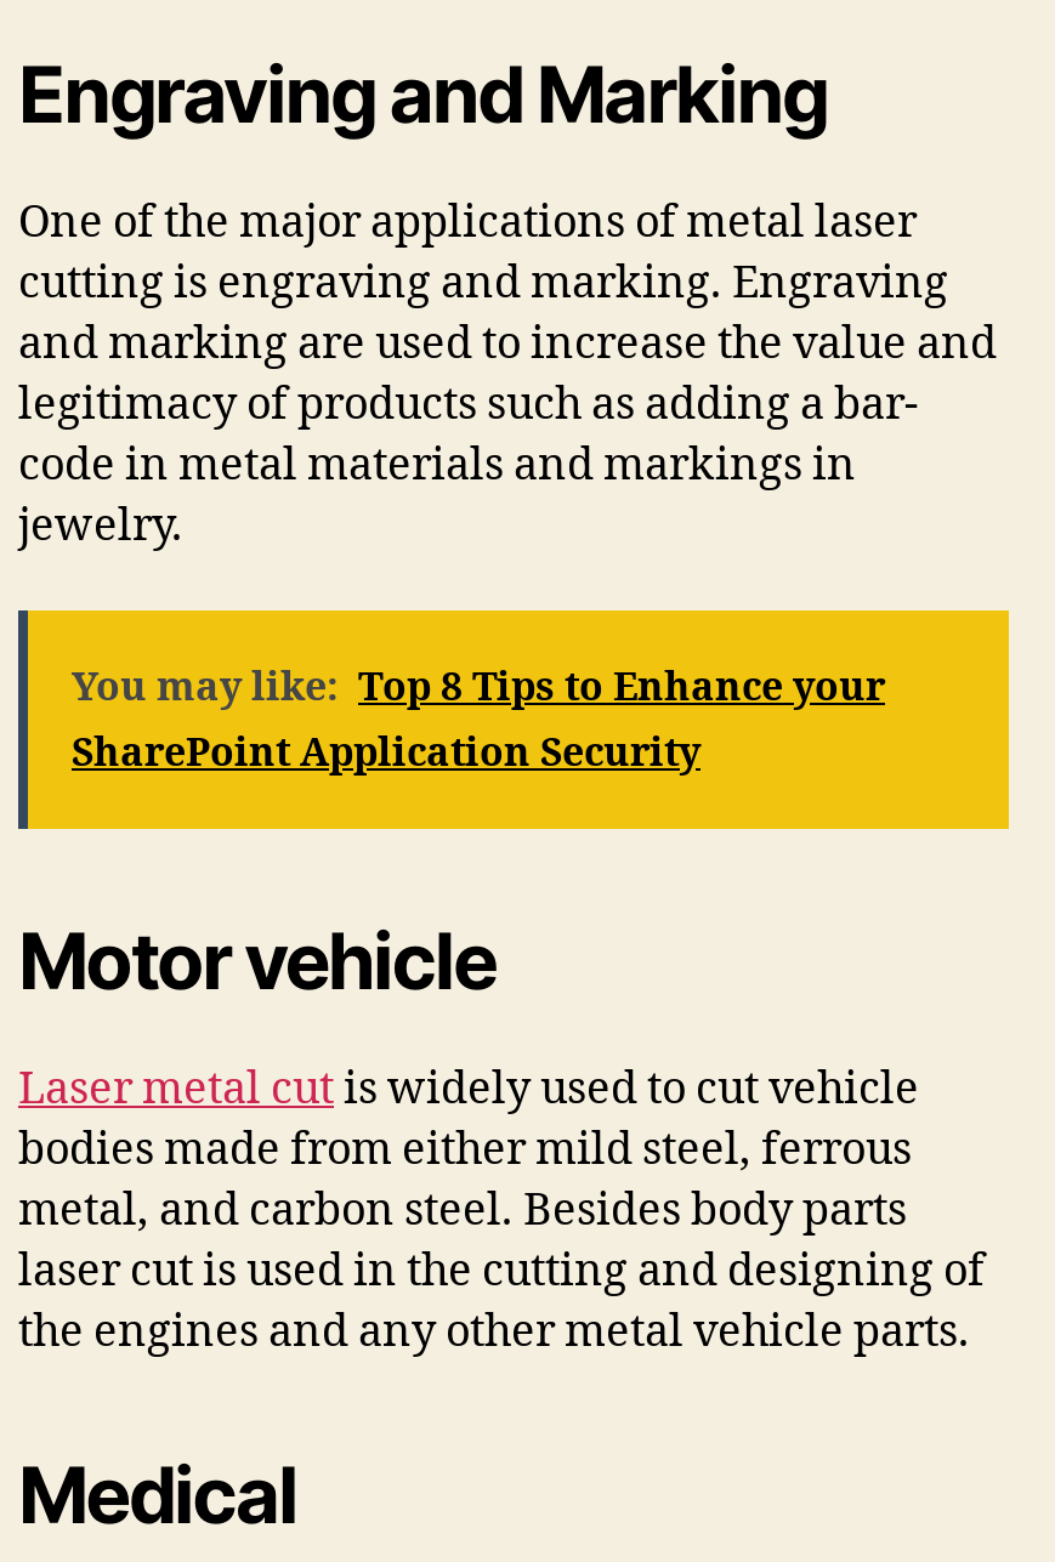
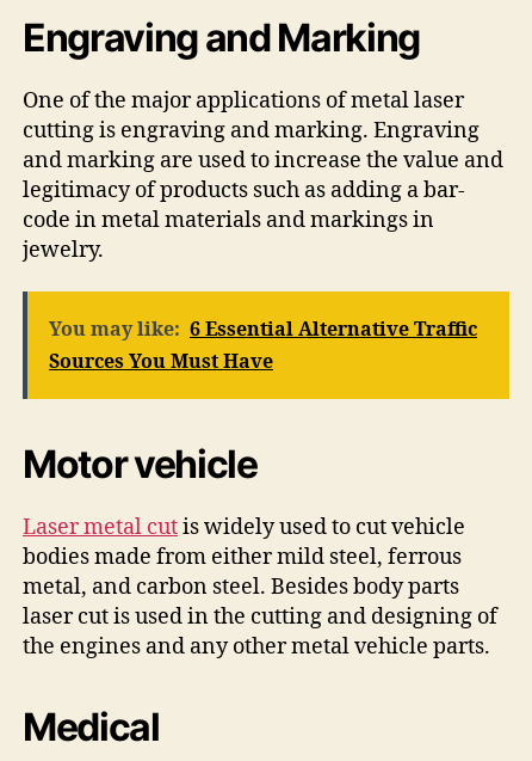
- You may like: Top 8 Tips to Enhance your
- SharePoint Application Security
+ You may like: 6 Essential Alternative Traffic
+ Sources You Must Have
